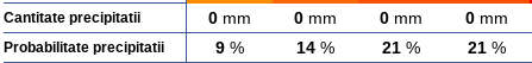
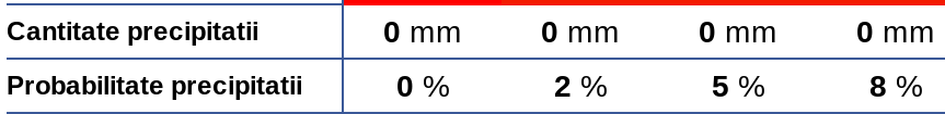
- 9%
+ 0%

- 14%
+ 2%

- 21%
+ 5%

- 21%
+ 8%
